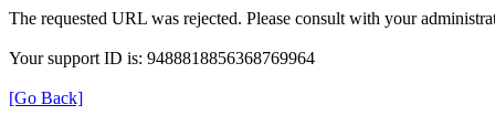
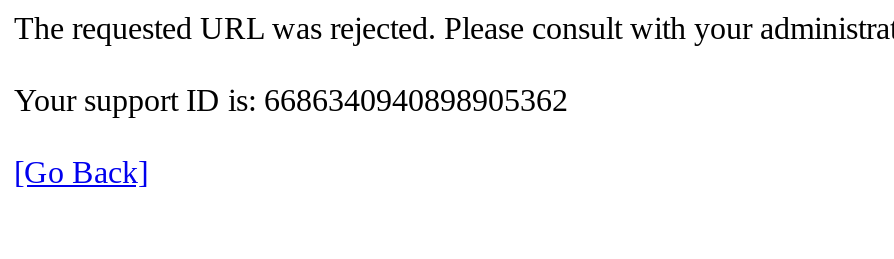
- Your support ID is: 9488818856368769964
+ Your support ID is: 6686340940898905362
